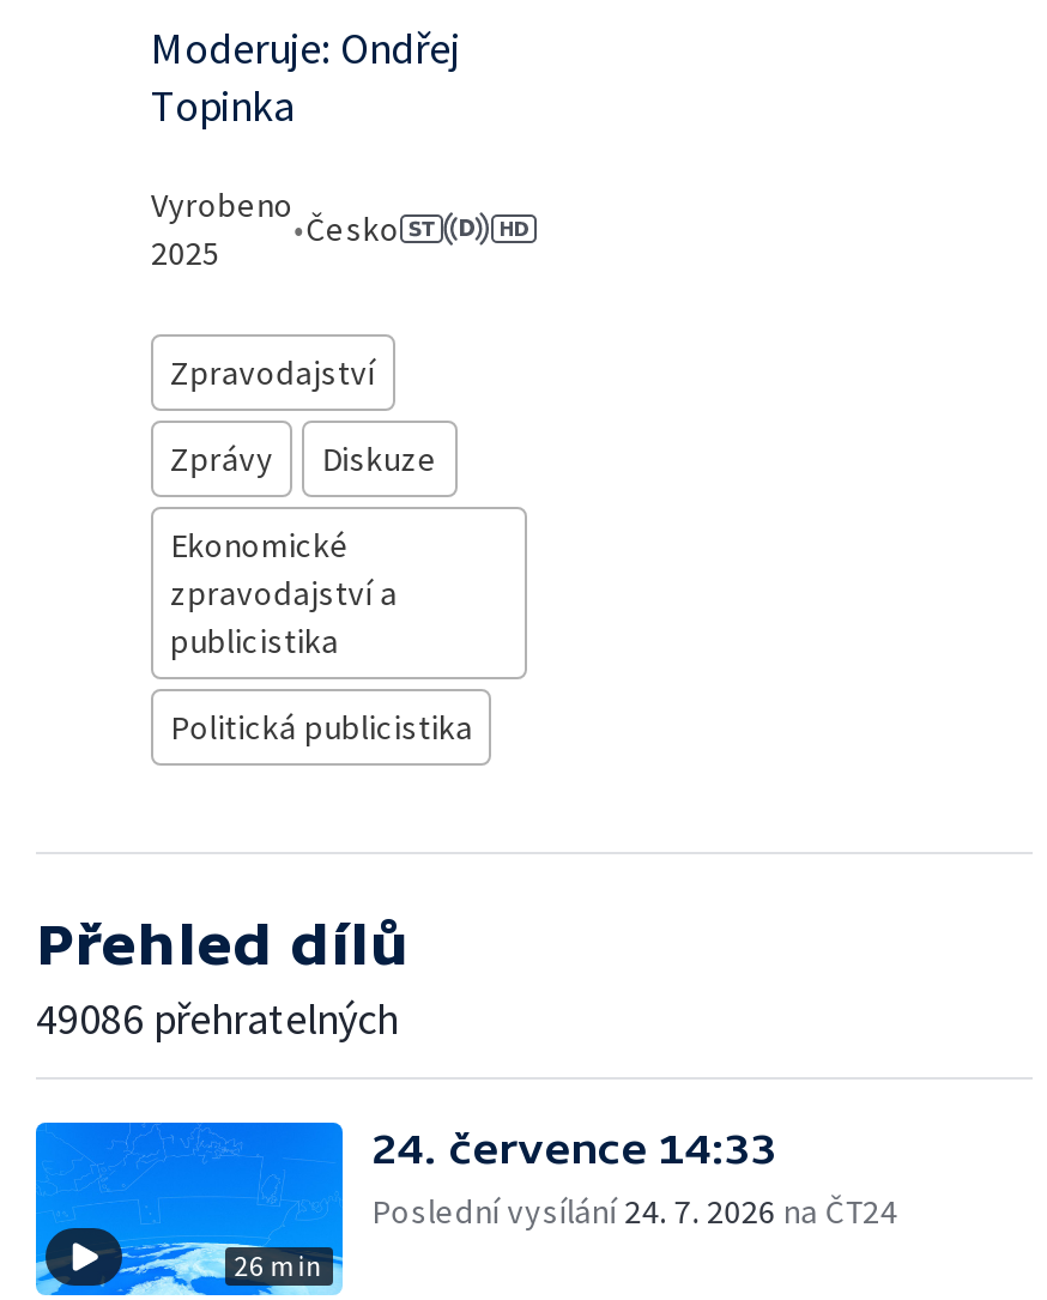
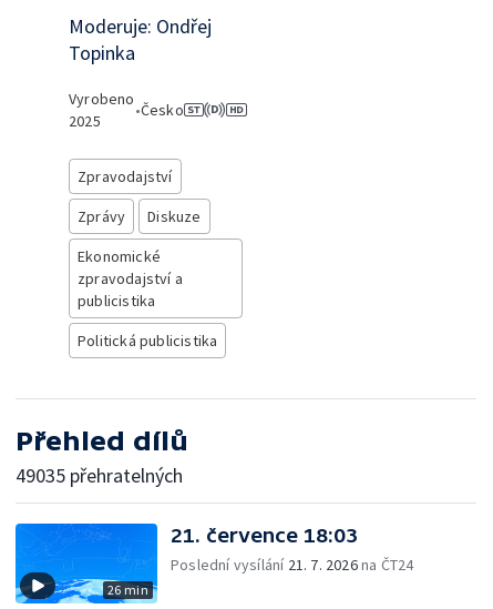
- 49086 přehratelných
+ 49035 přehratelných

- 24. července 14:33
+ 21. července 18:03

- Poslední vysílání 24. 7. 2026 na ČT24
+ Poslední vysílání 21. 7. 2026 na ČT24
